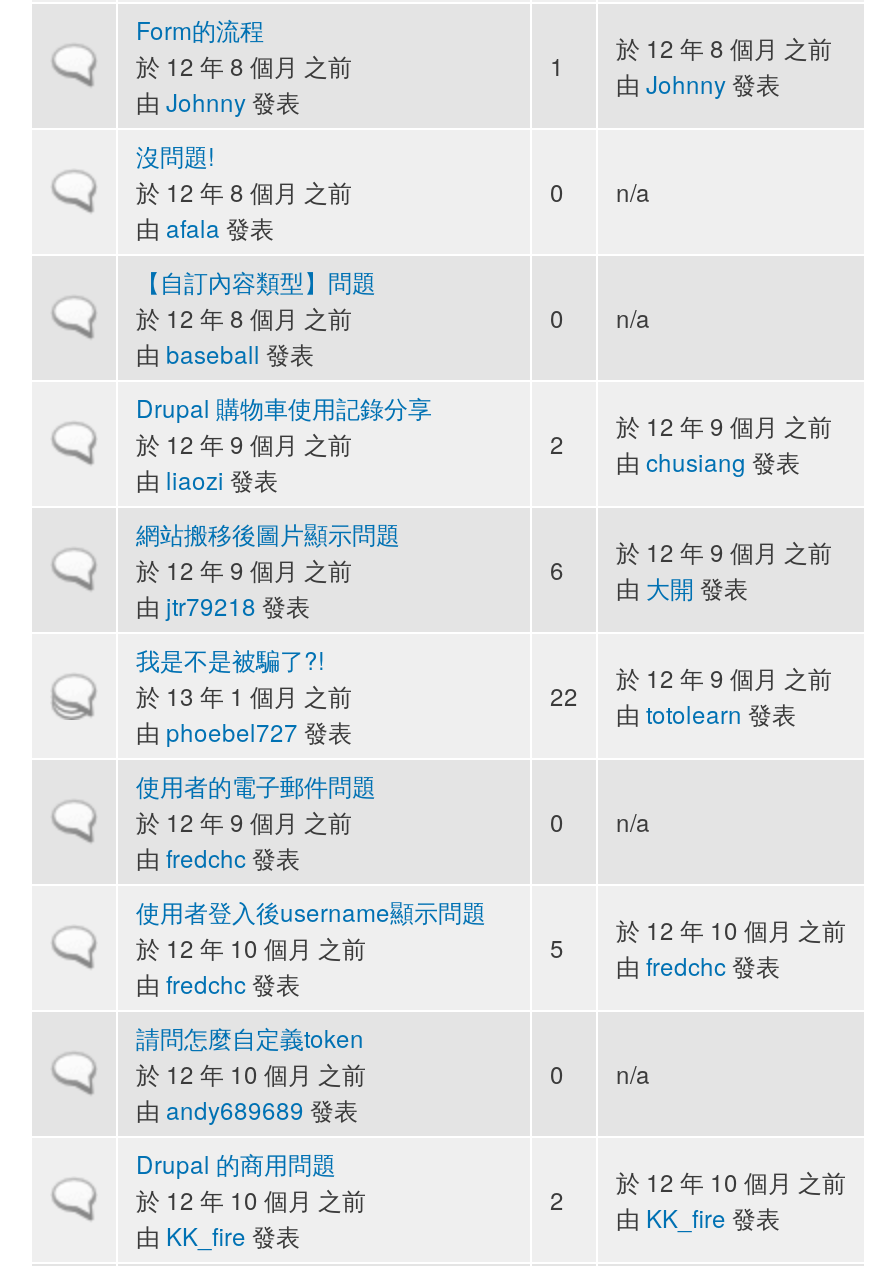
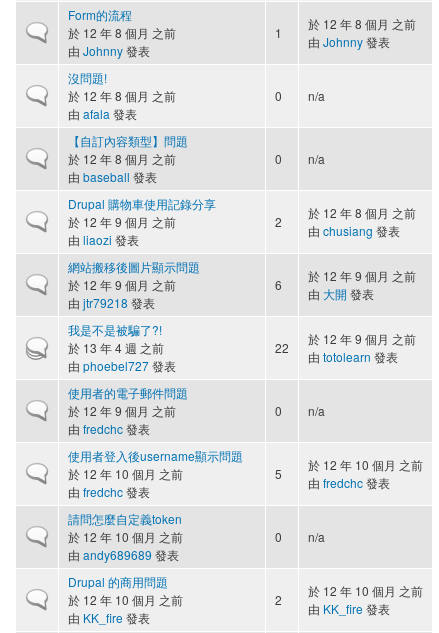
- 於 12 年 9 個月 之前
+ 於 12 年 8 個月 之前

- 於 13 年 1 個月 之前
+ 於 13 年 4 週 之前
